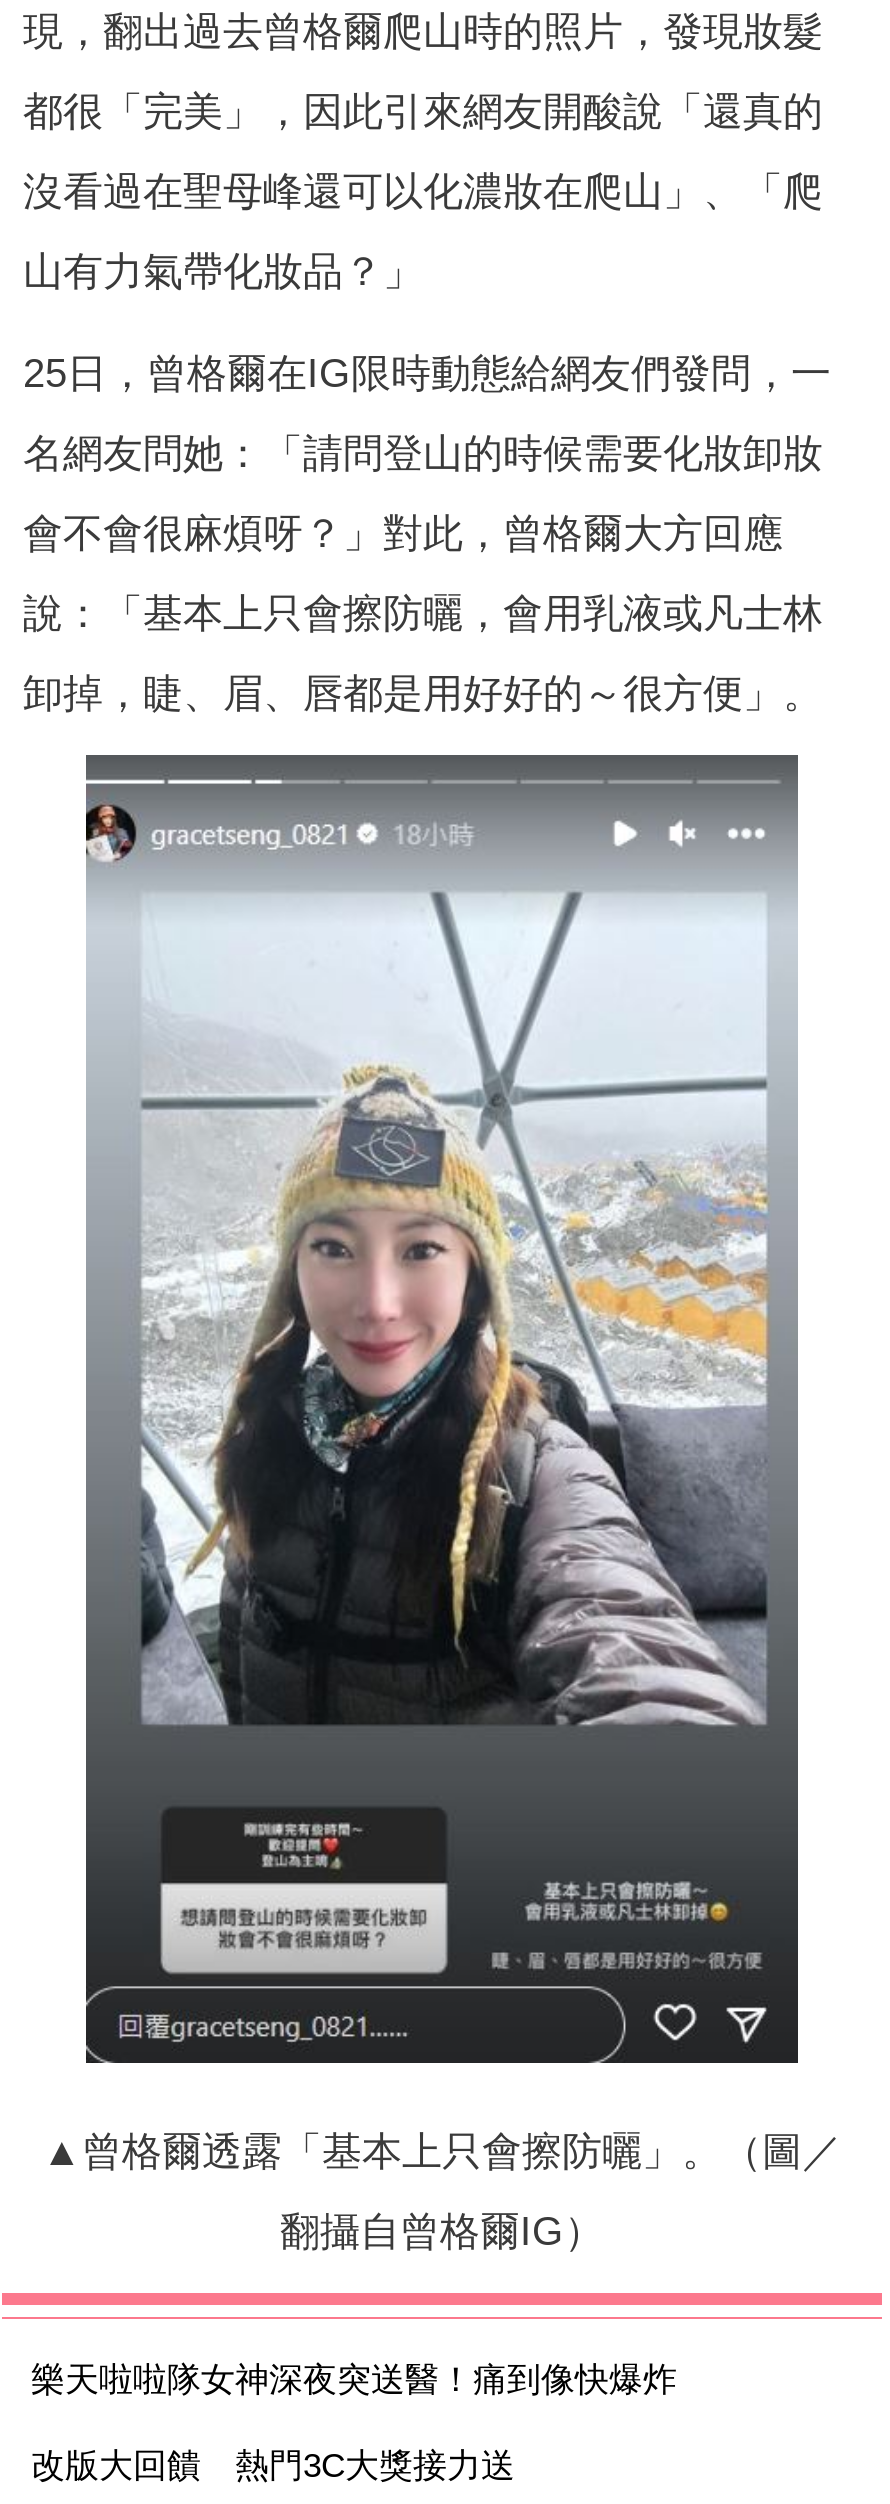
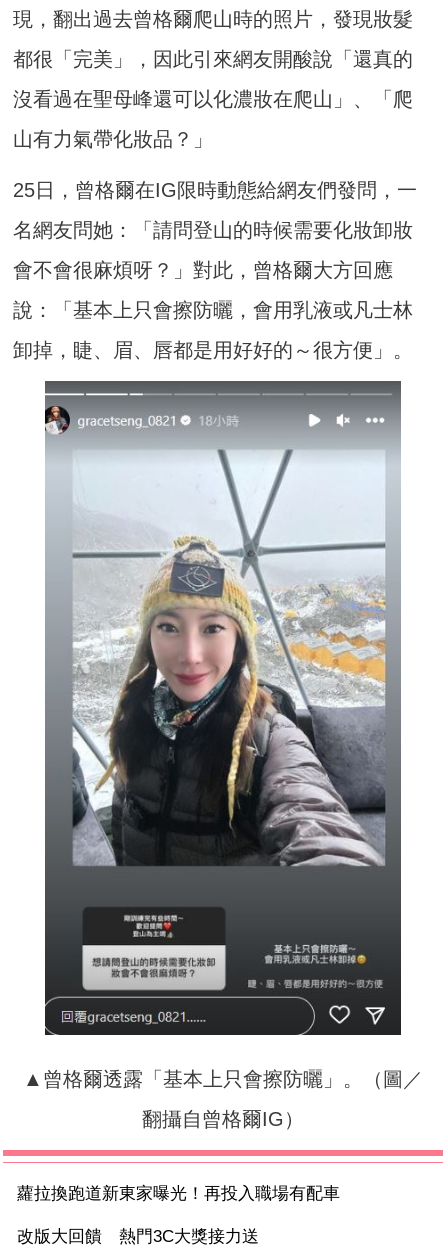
- 樂天啦啦隊女神深夜突送醫！痛到像快爆炸
+ 蘿拉換跑道新東家曝光！再投入職場有配車
